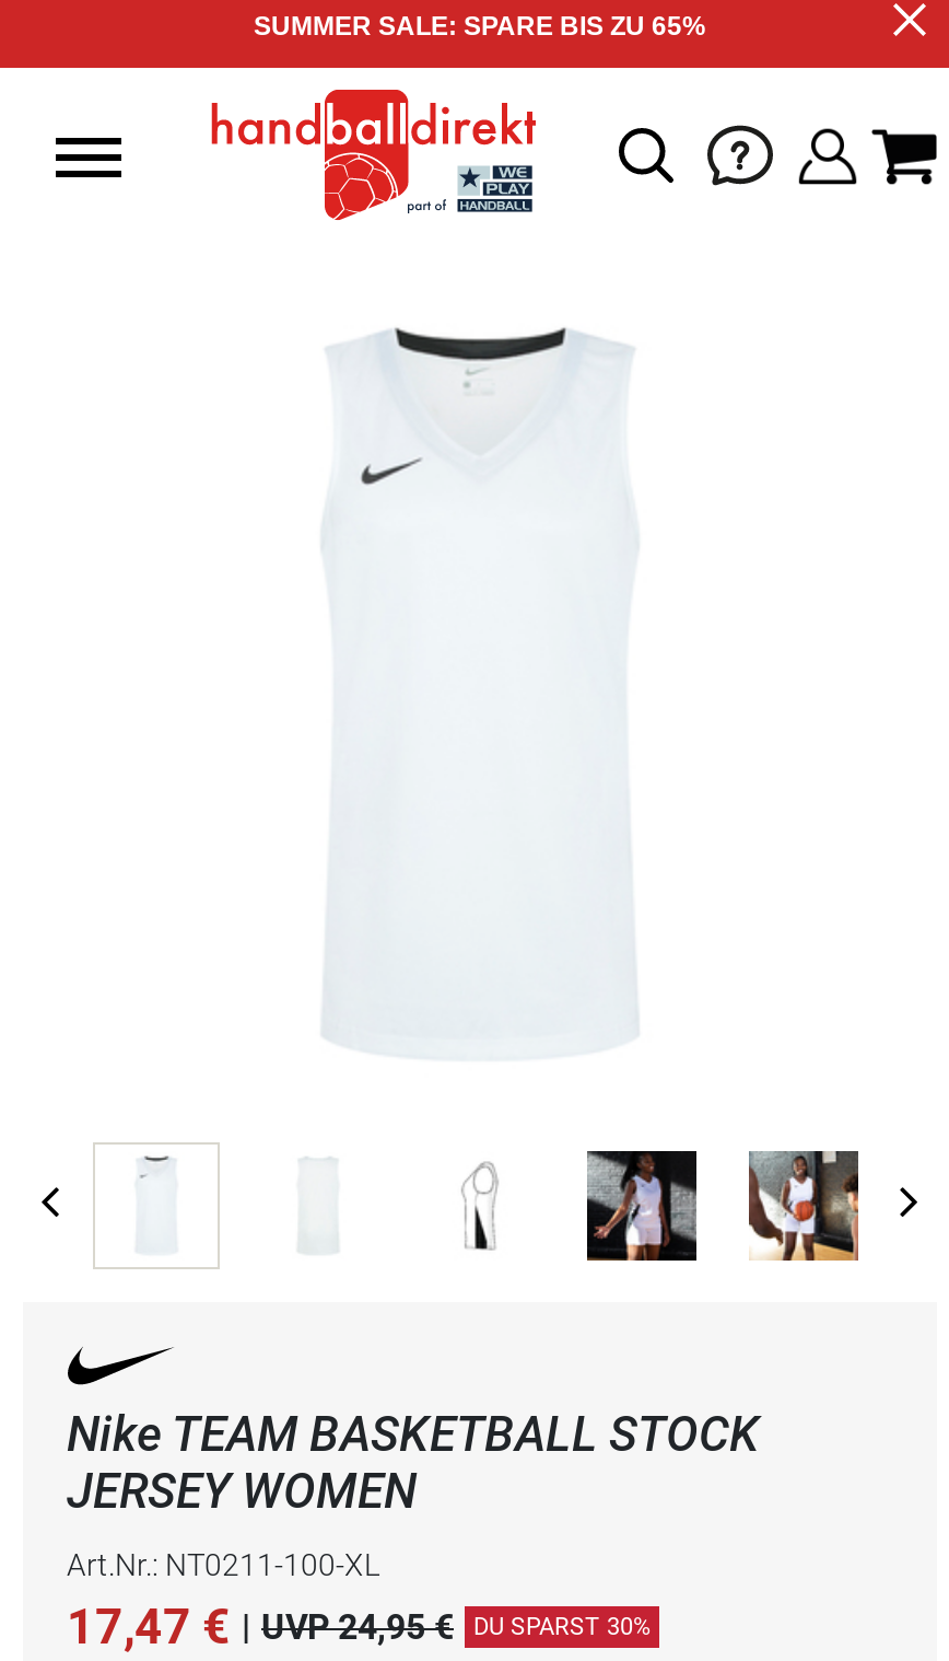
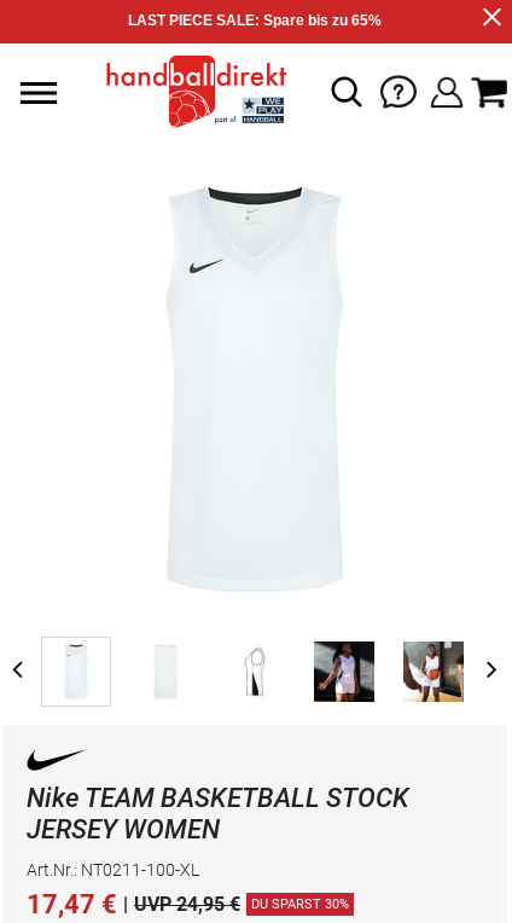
- SUMMER SALE: SPARE BIS ZU 65%
+ LAST PIECE SALE: Spare bis zu 65%
